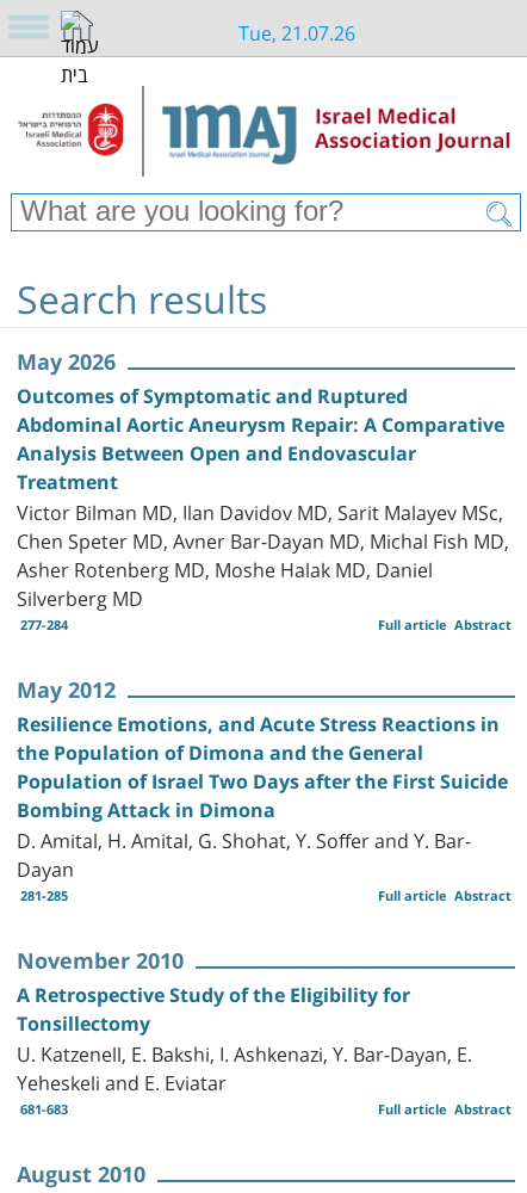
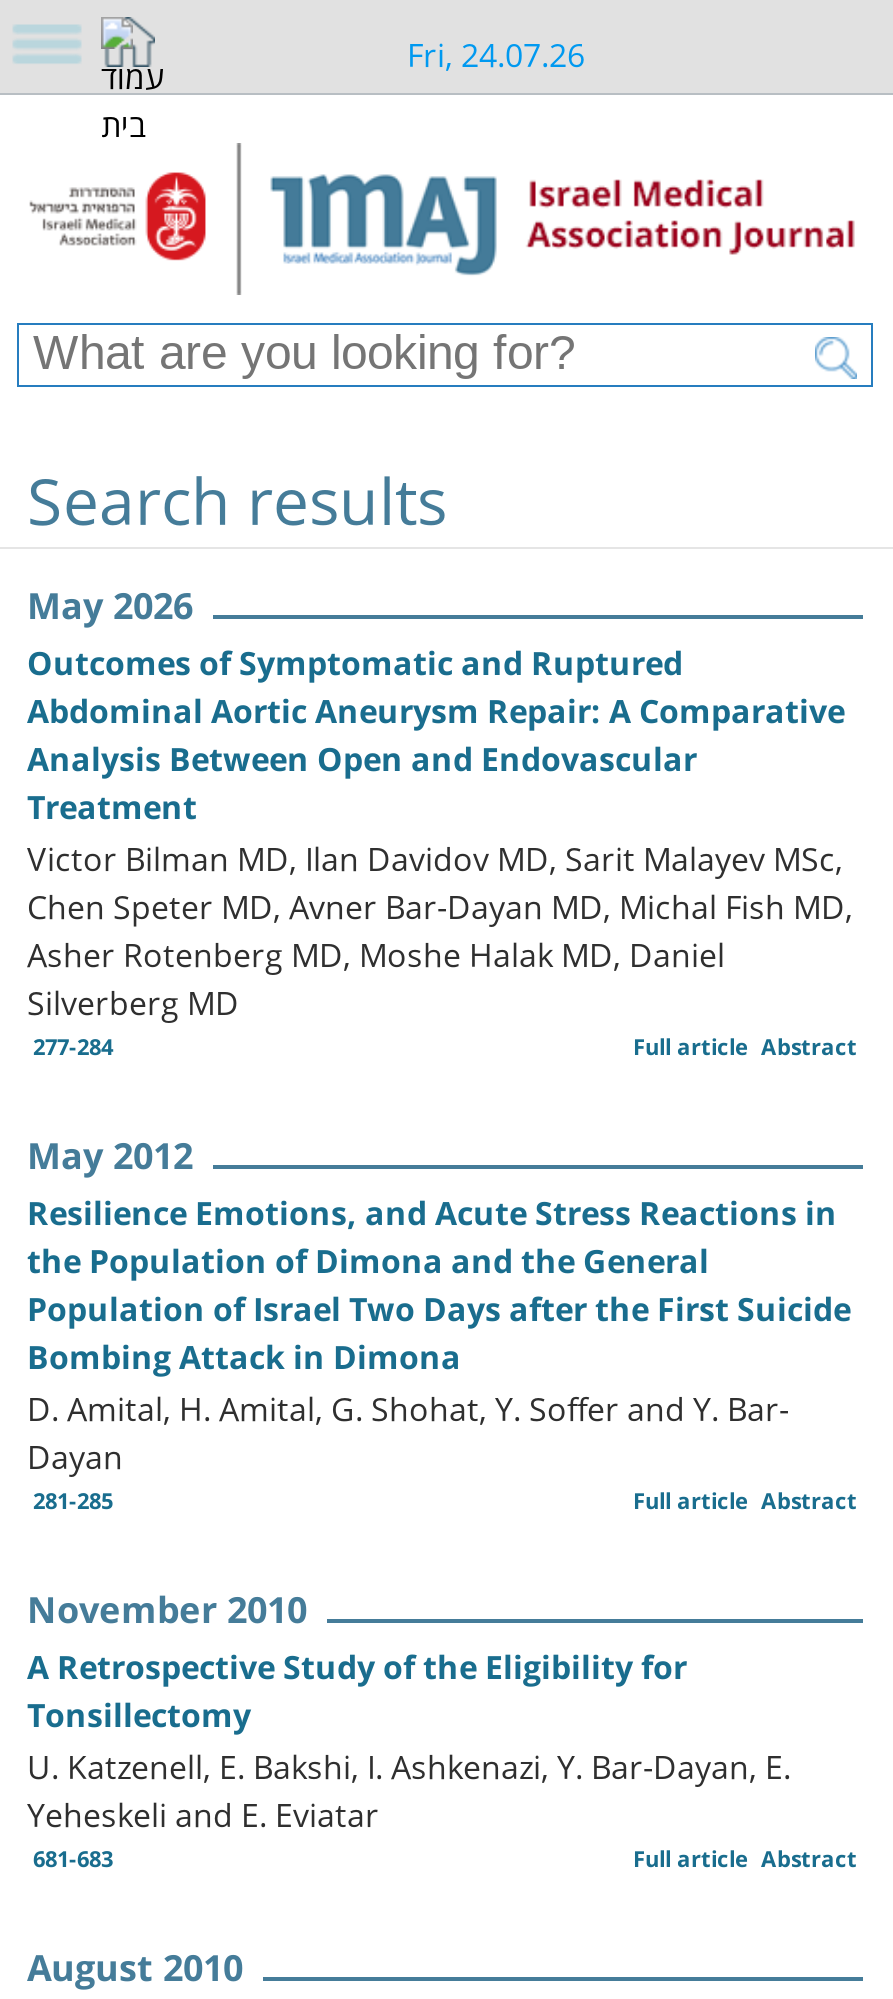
- Tue, 21.07.26
+ Fri, 24.07.26
